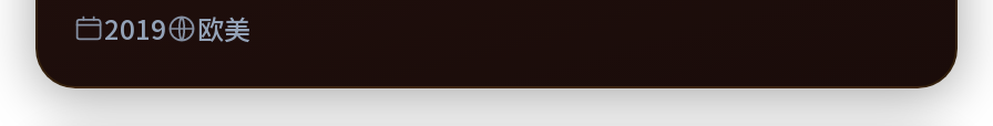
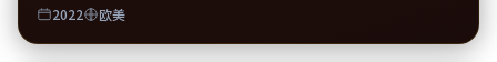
- 2019 欧美
+ 2022 欧美
